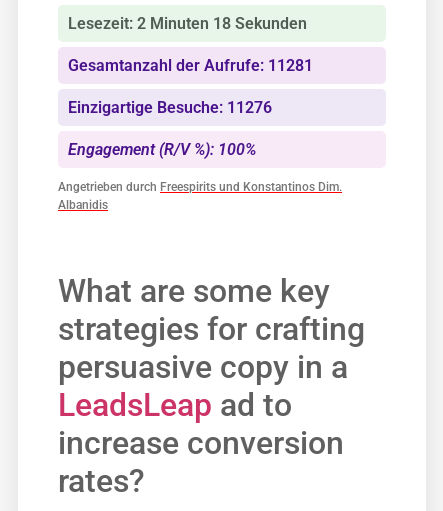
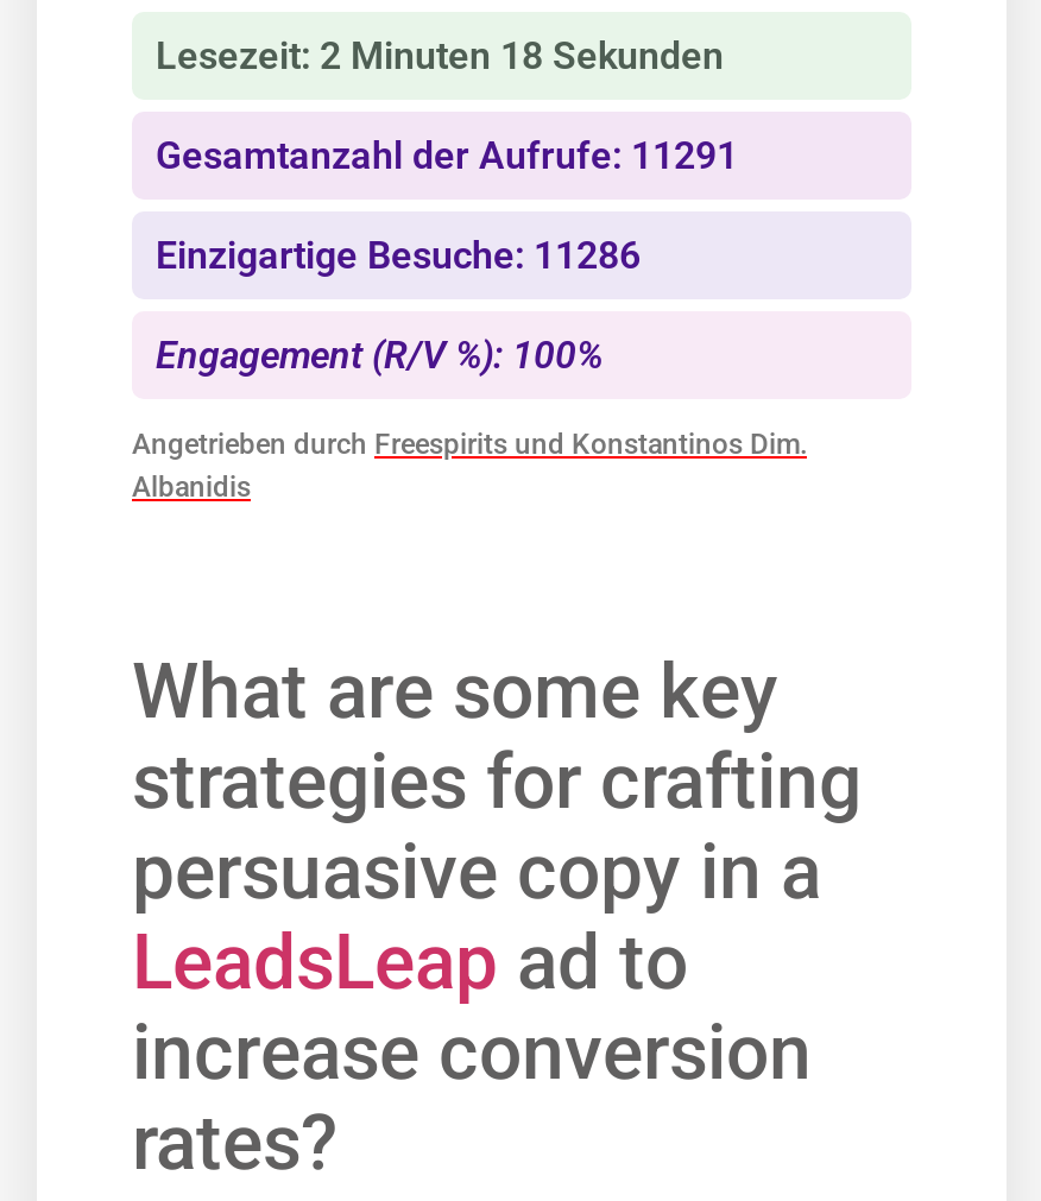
- Gesamtanzahl der Aufrufe: 11281
+ Gesamtanzahl der Aufrufe: 11291

- Einzigartige Besuche: 11276
+ Einzigartige Besuche: 11286
